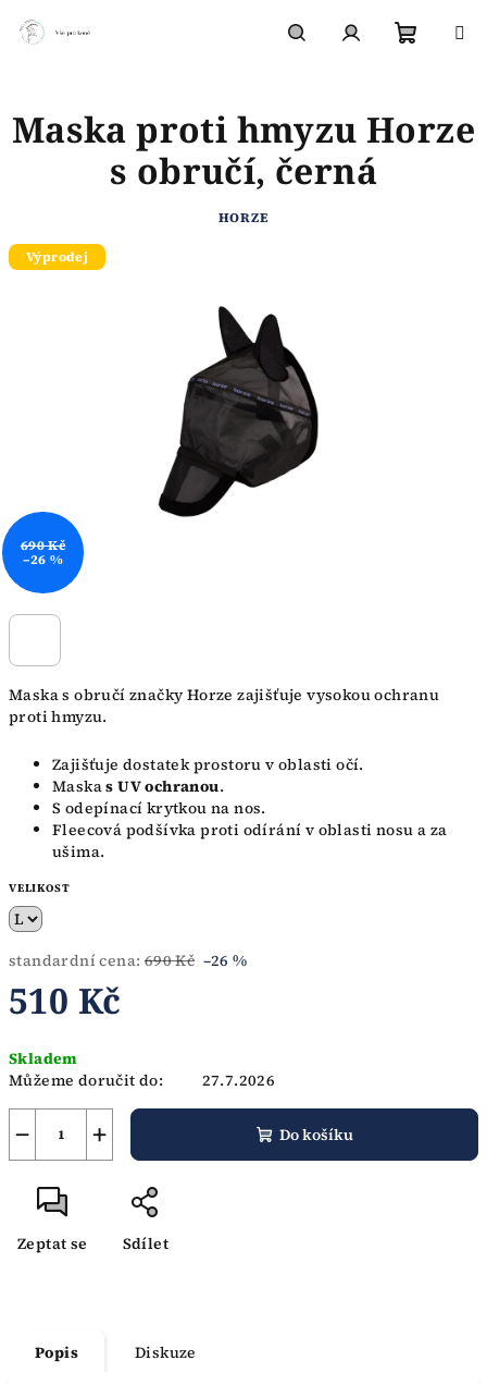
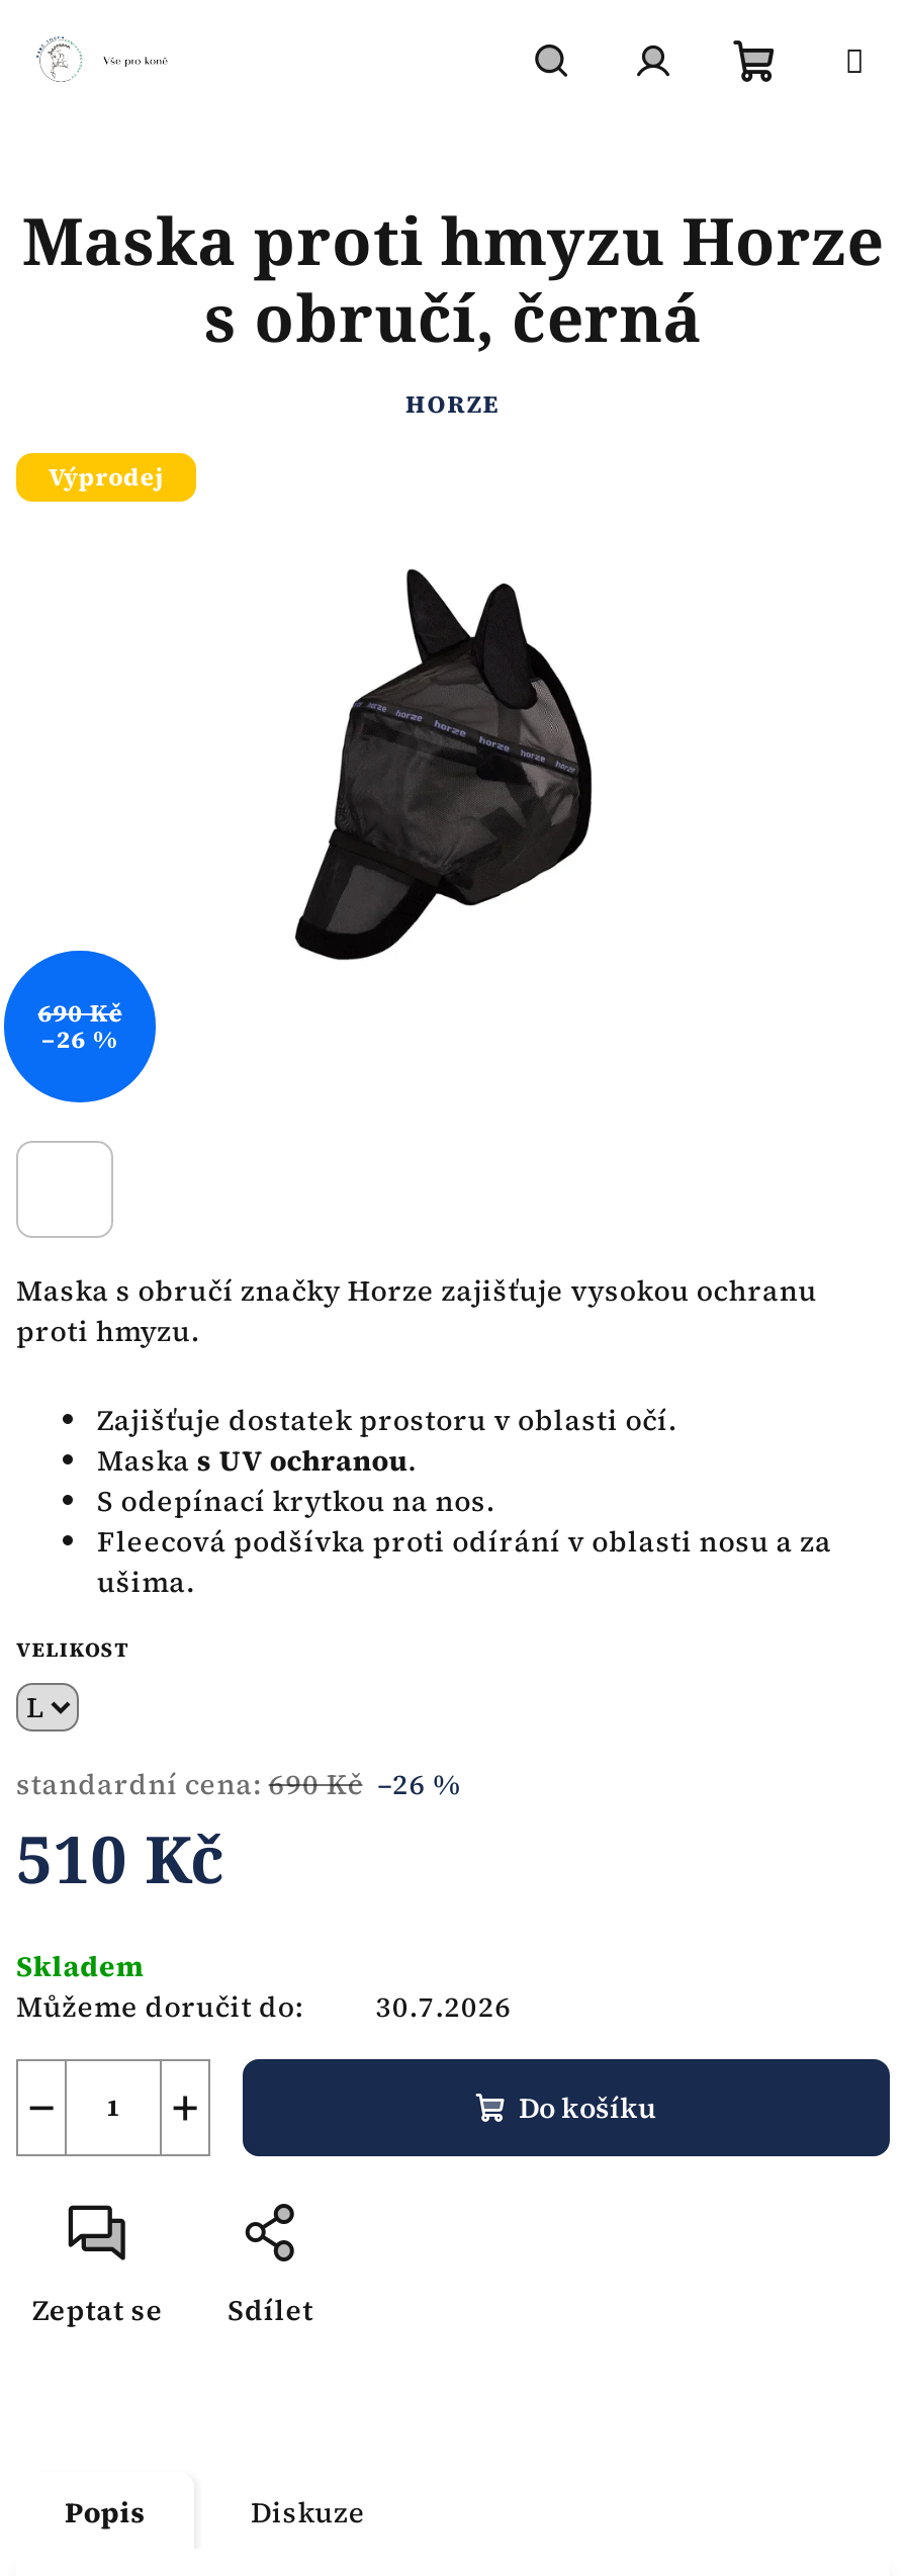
- Můžeme doručit do: 27.7.2026
+ Můžeme doručit do: 30.7.2026
